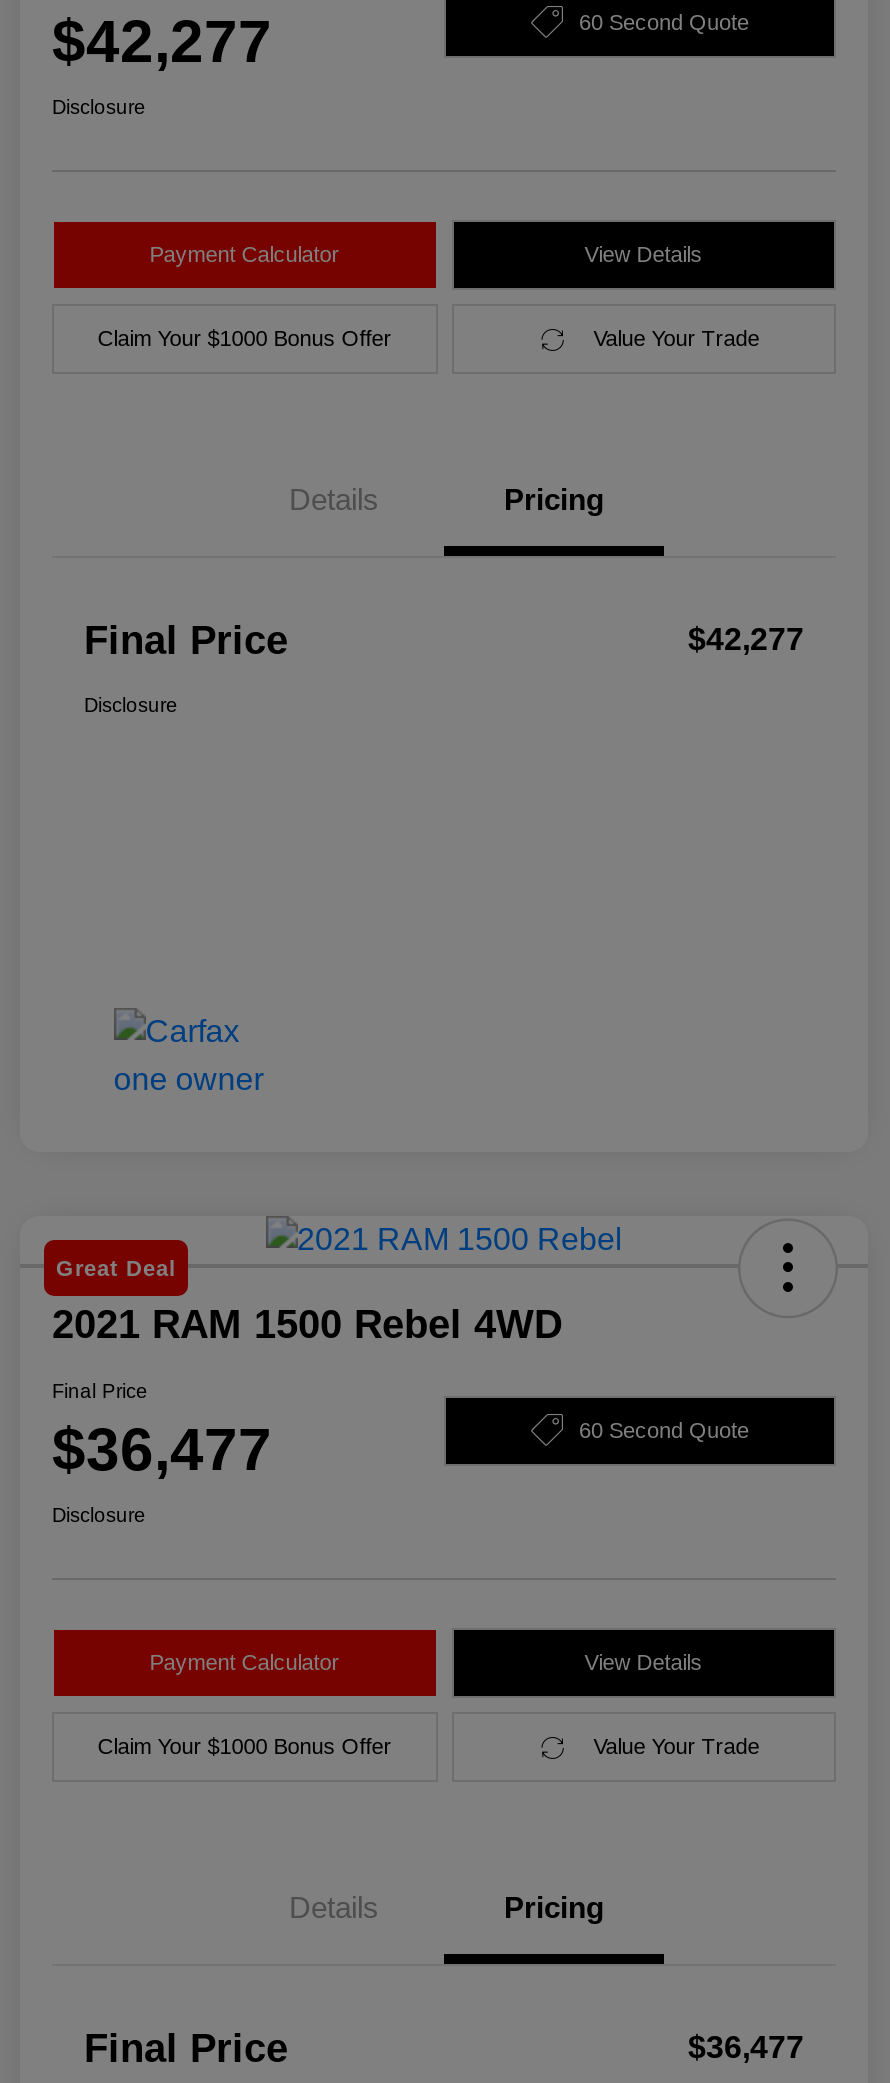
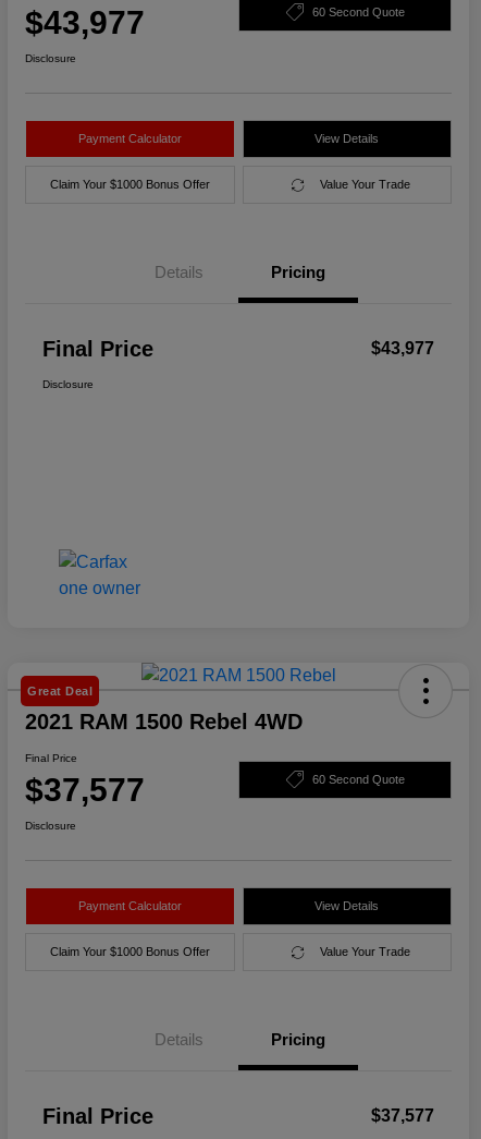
- $42,277
+ $43,977

- $42,277
+ $43,977

- $36,477
+ $37,577

- $36,477
+ $37,577
